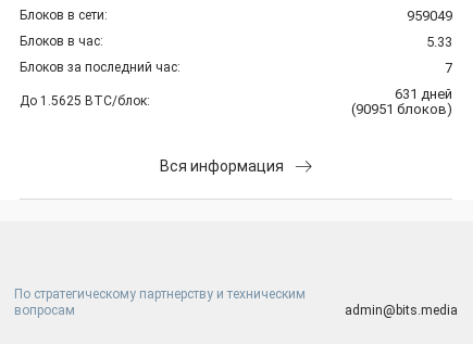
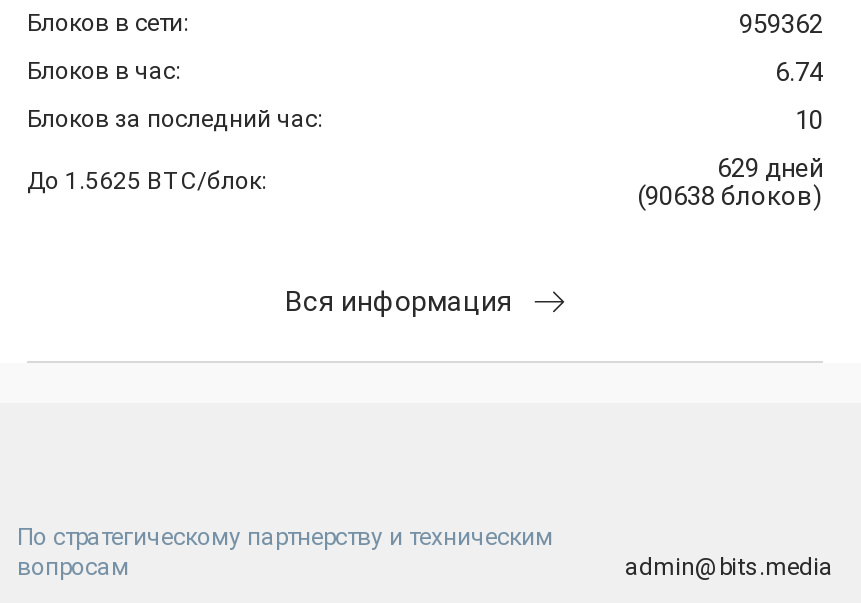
- 959049
+ 959362

- 5.33
+ 6.74

- 7
+ 10

- 631 дней
+ 629 дней

- (90951 блоков)
+ (90638 блоков)
